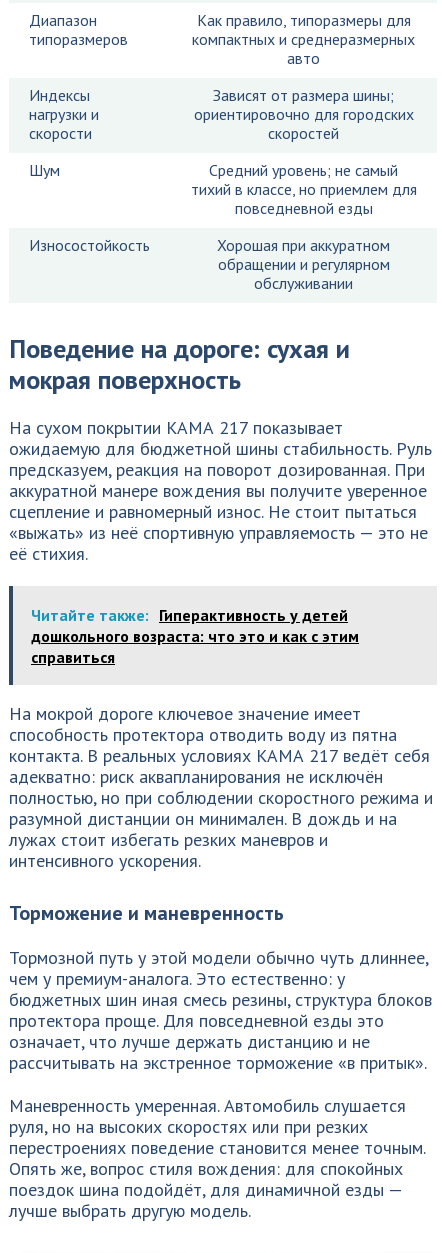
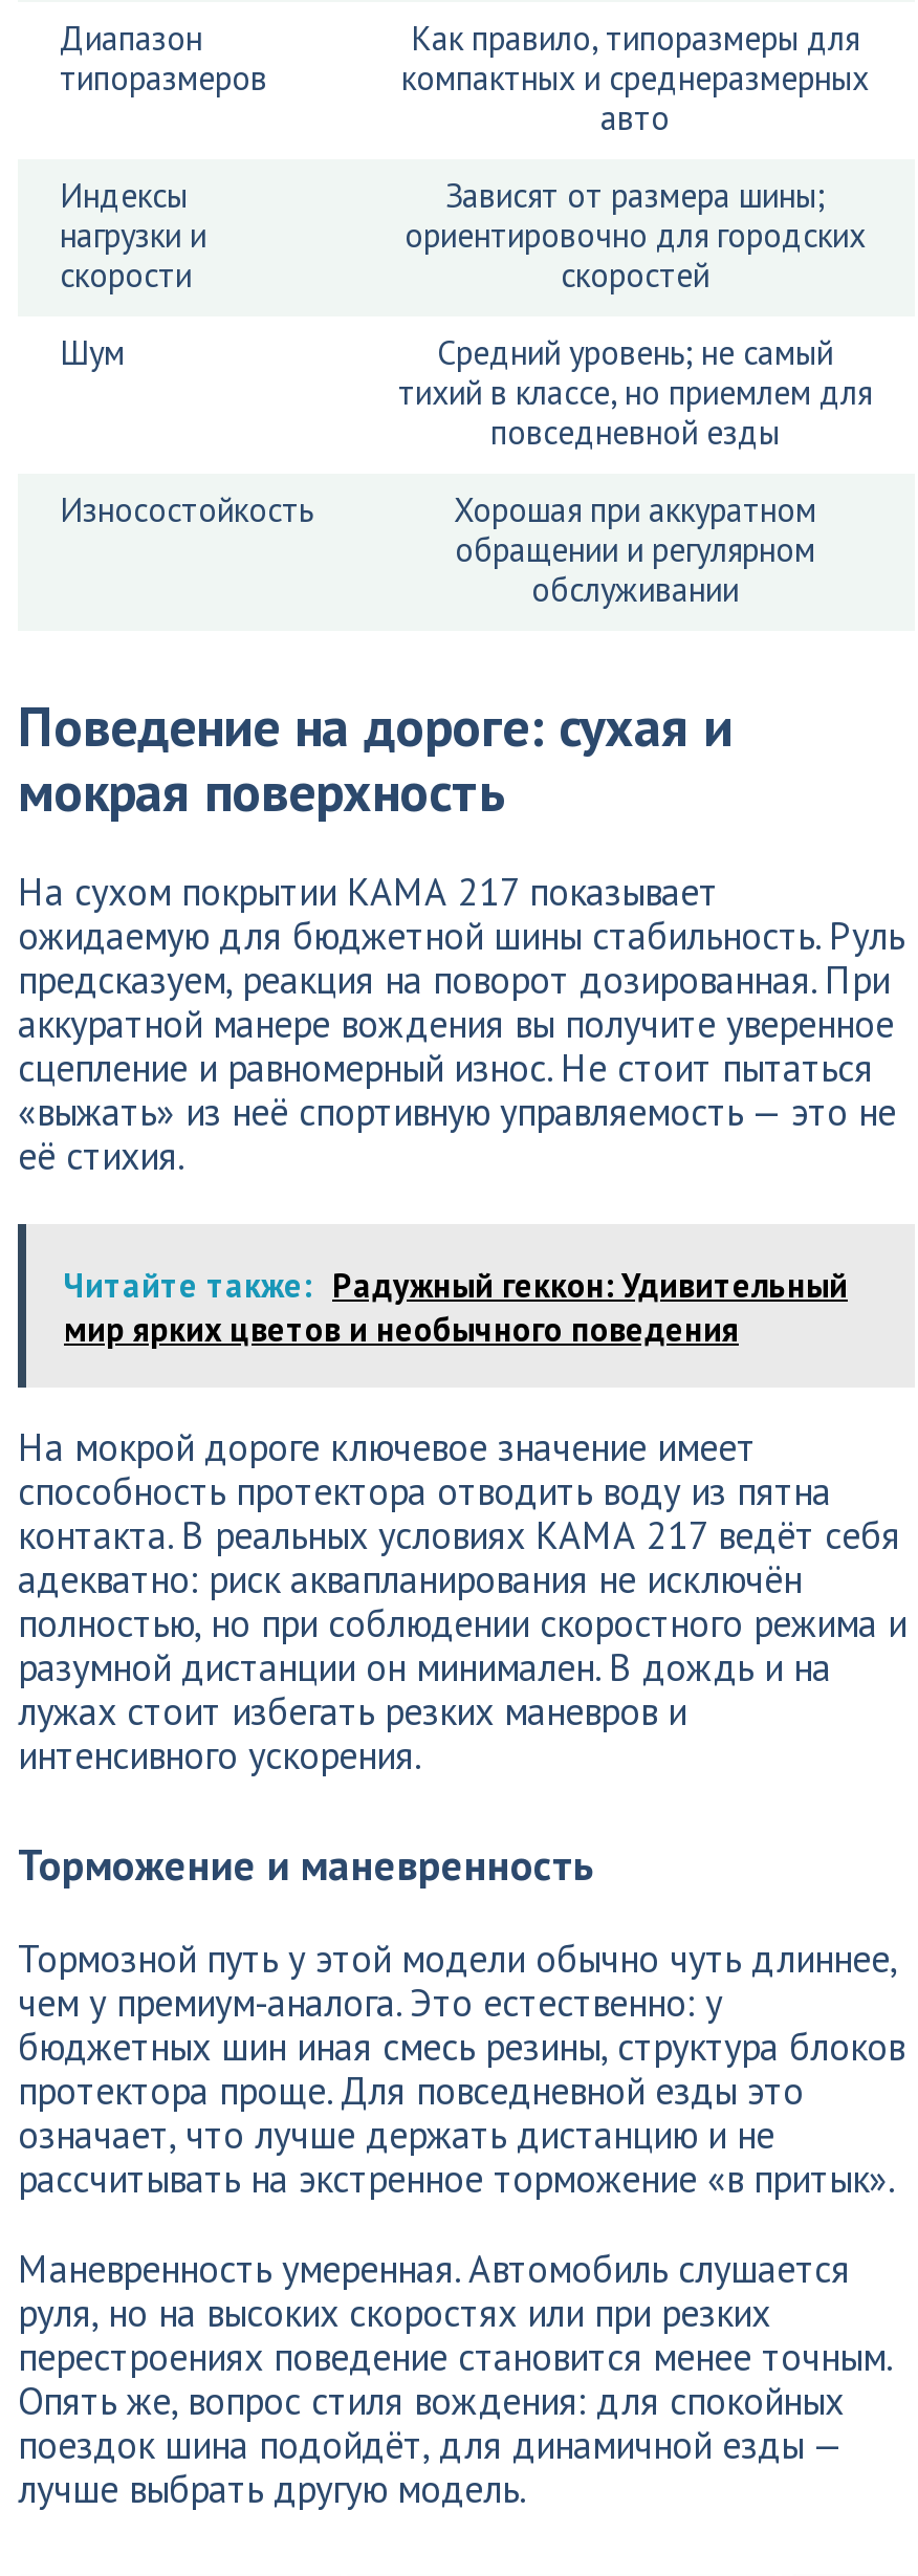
- Читайте также: Гиперактивность у детей
- дошкольного возраста: что это и как с этим
- справиться
+ Читайте также: Радужный геккон: Удивительный
+ мир ярких цветов и необычного поведения
